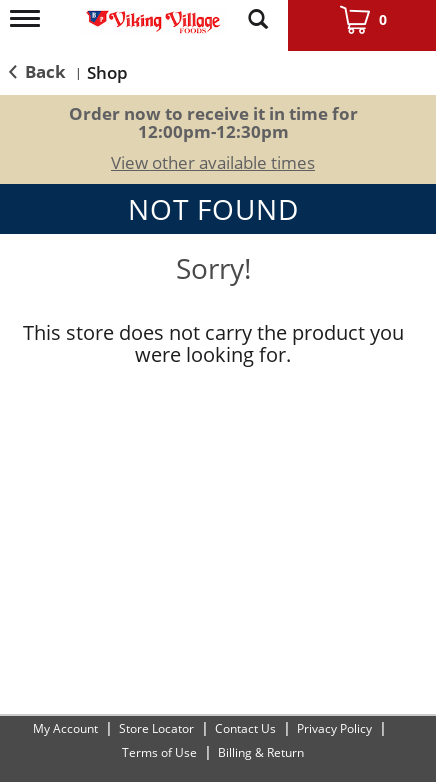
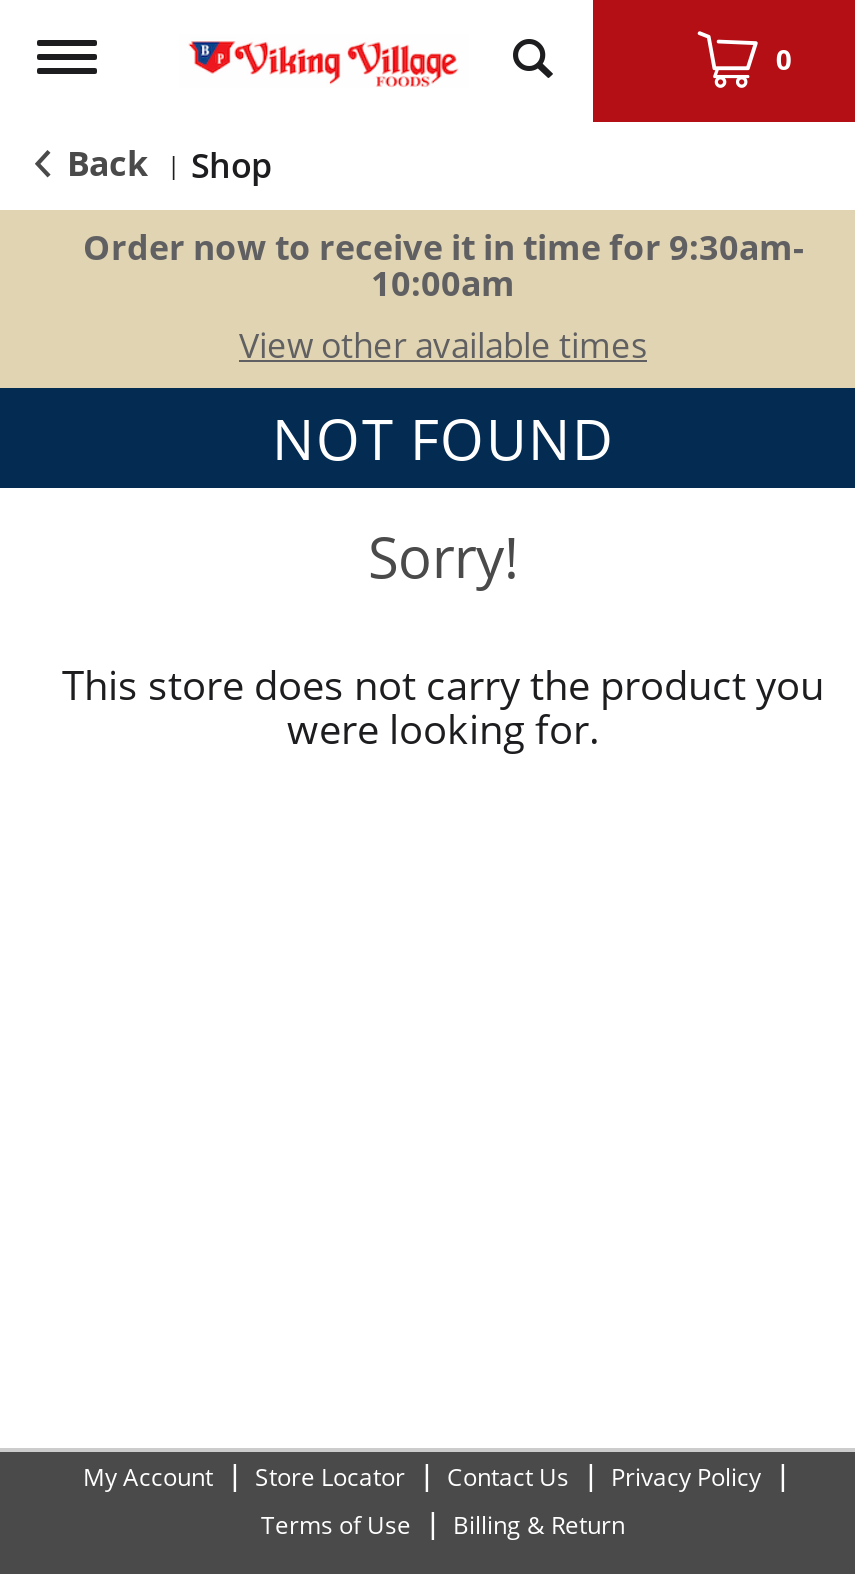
- Order now to receive it in time for
- 12:00pm-12:30pm
+ Order now to receive it in time for 9:30am-
+ 10:00am
